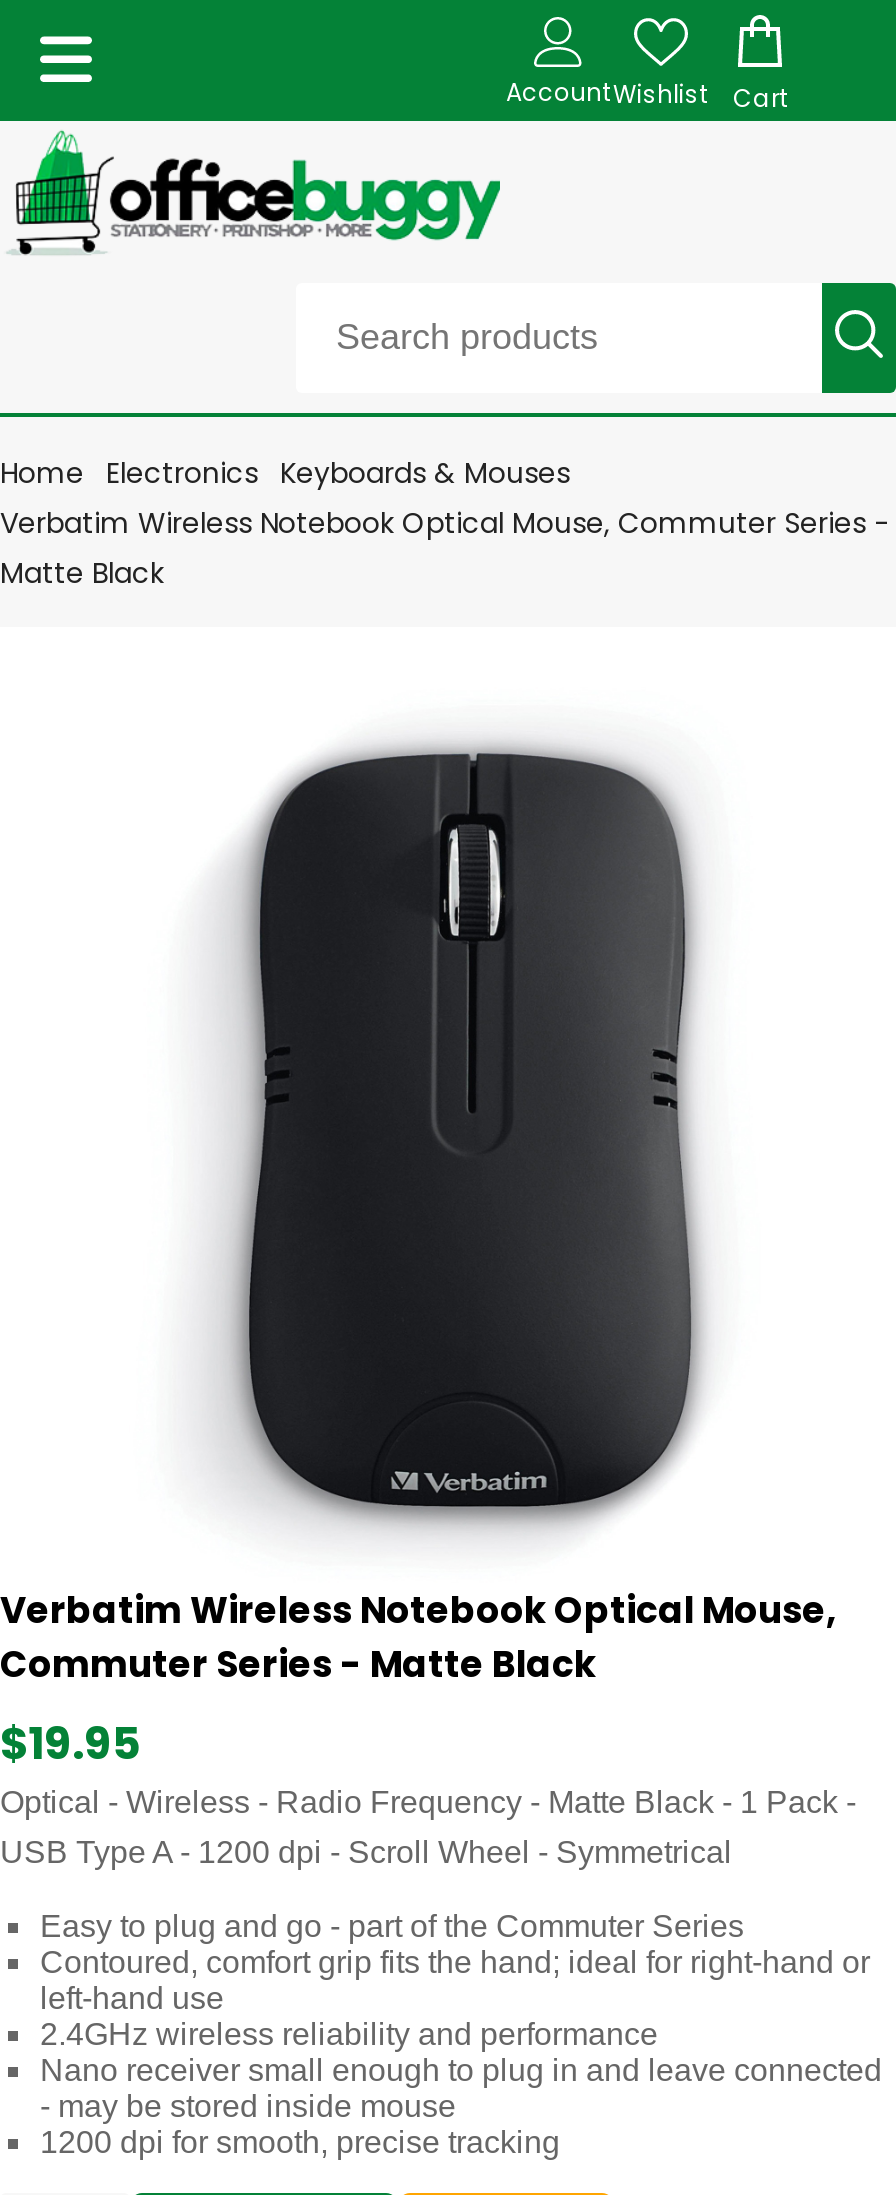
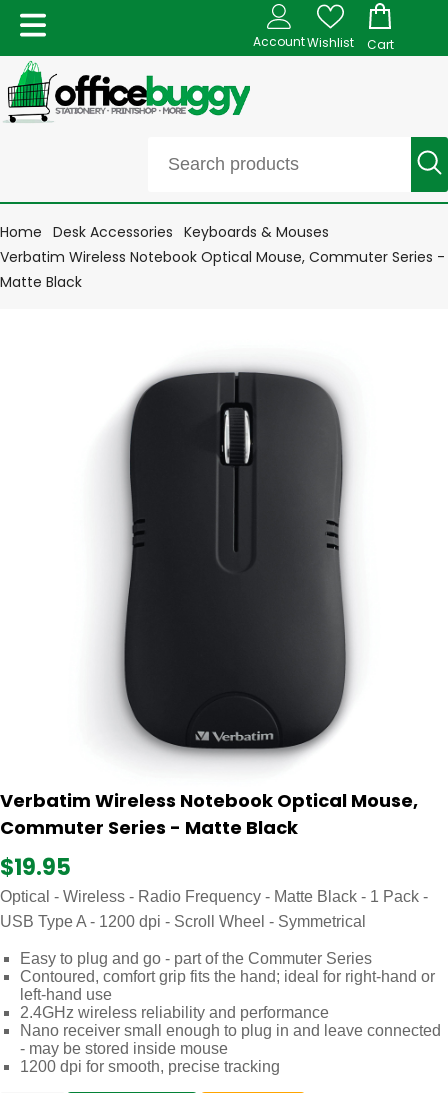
- Home Electronics Keyboards & Mouses
+ Home Desk Accessories Keyboards & Mouses
